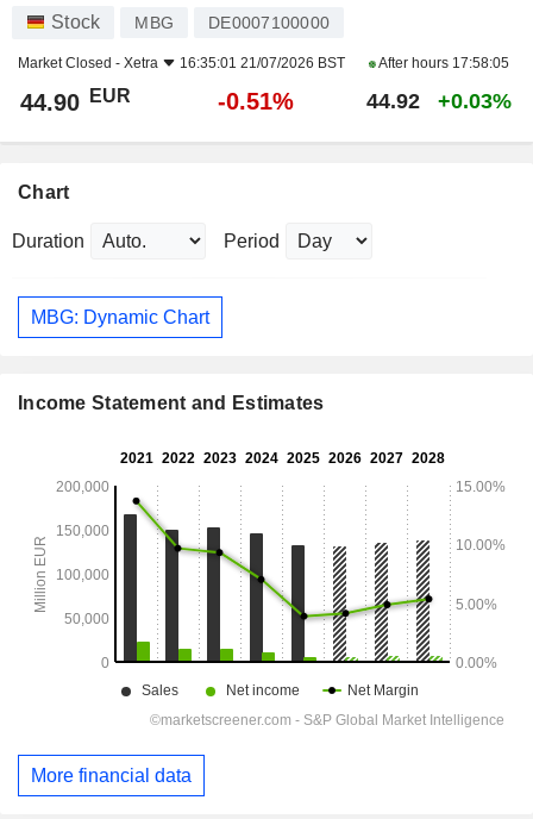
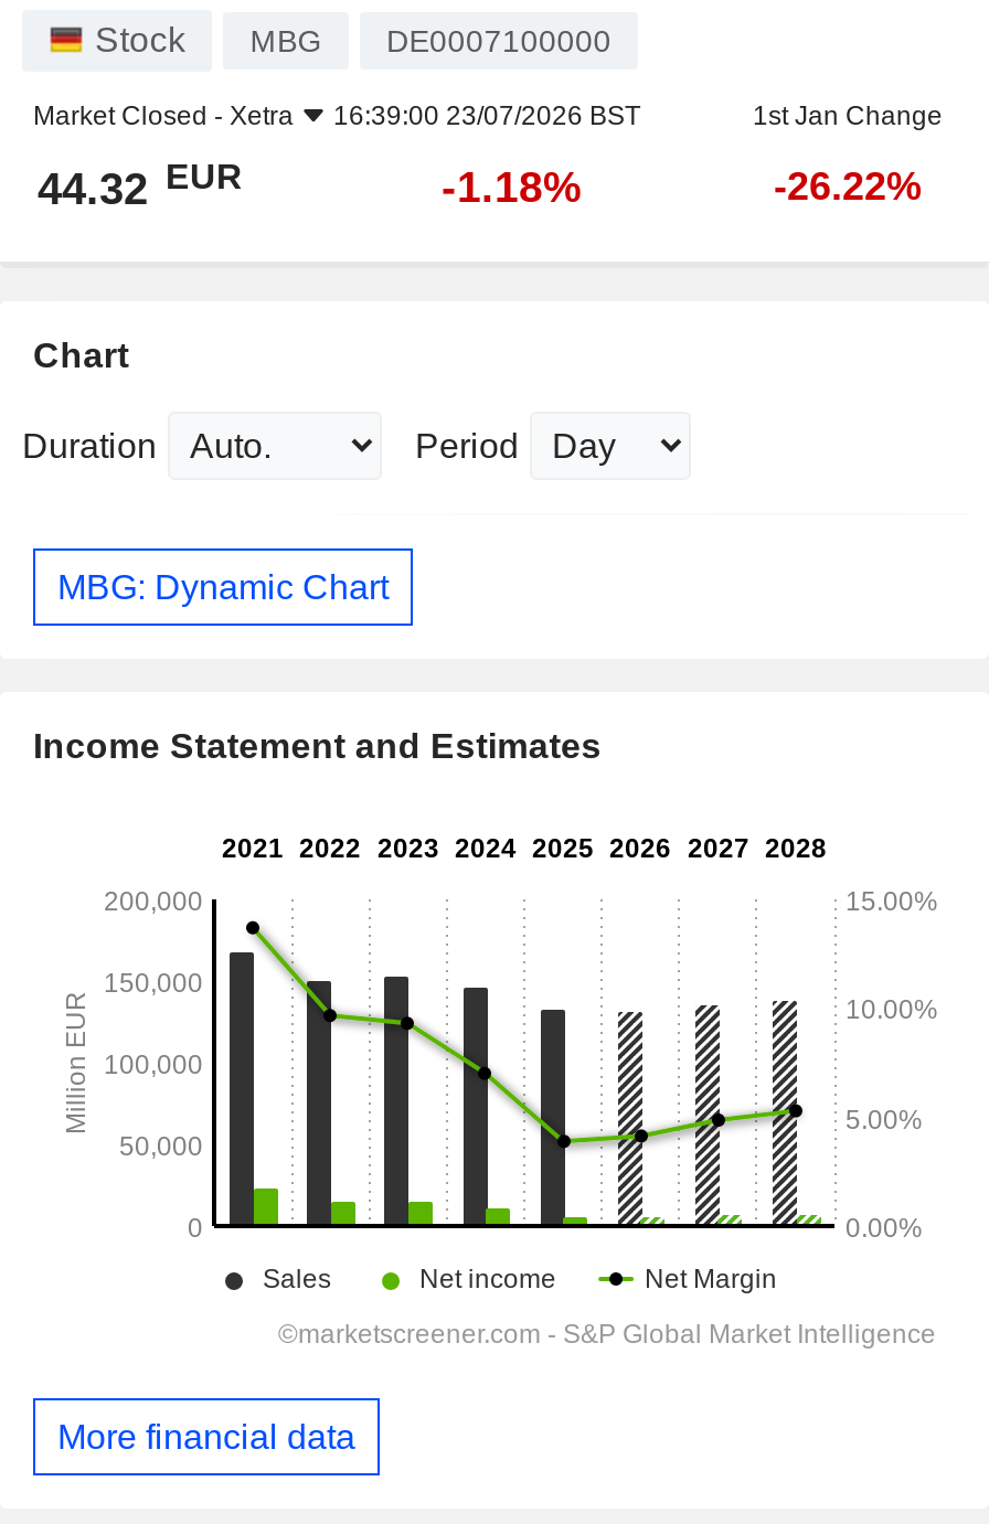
- 16:35:01 21/07/2026 BST
- After hours 17:58:05
+ 16:39:00 23/07/2026 BST
+ 1st Jan Change

- 44.90 EUR
- -0.51%
- 44.92
- +0.03%
+ 44.32 EUR
+ -1.18%
+ -26.22%
